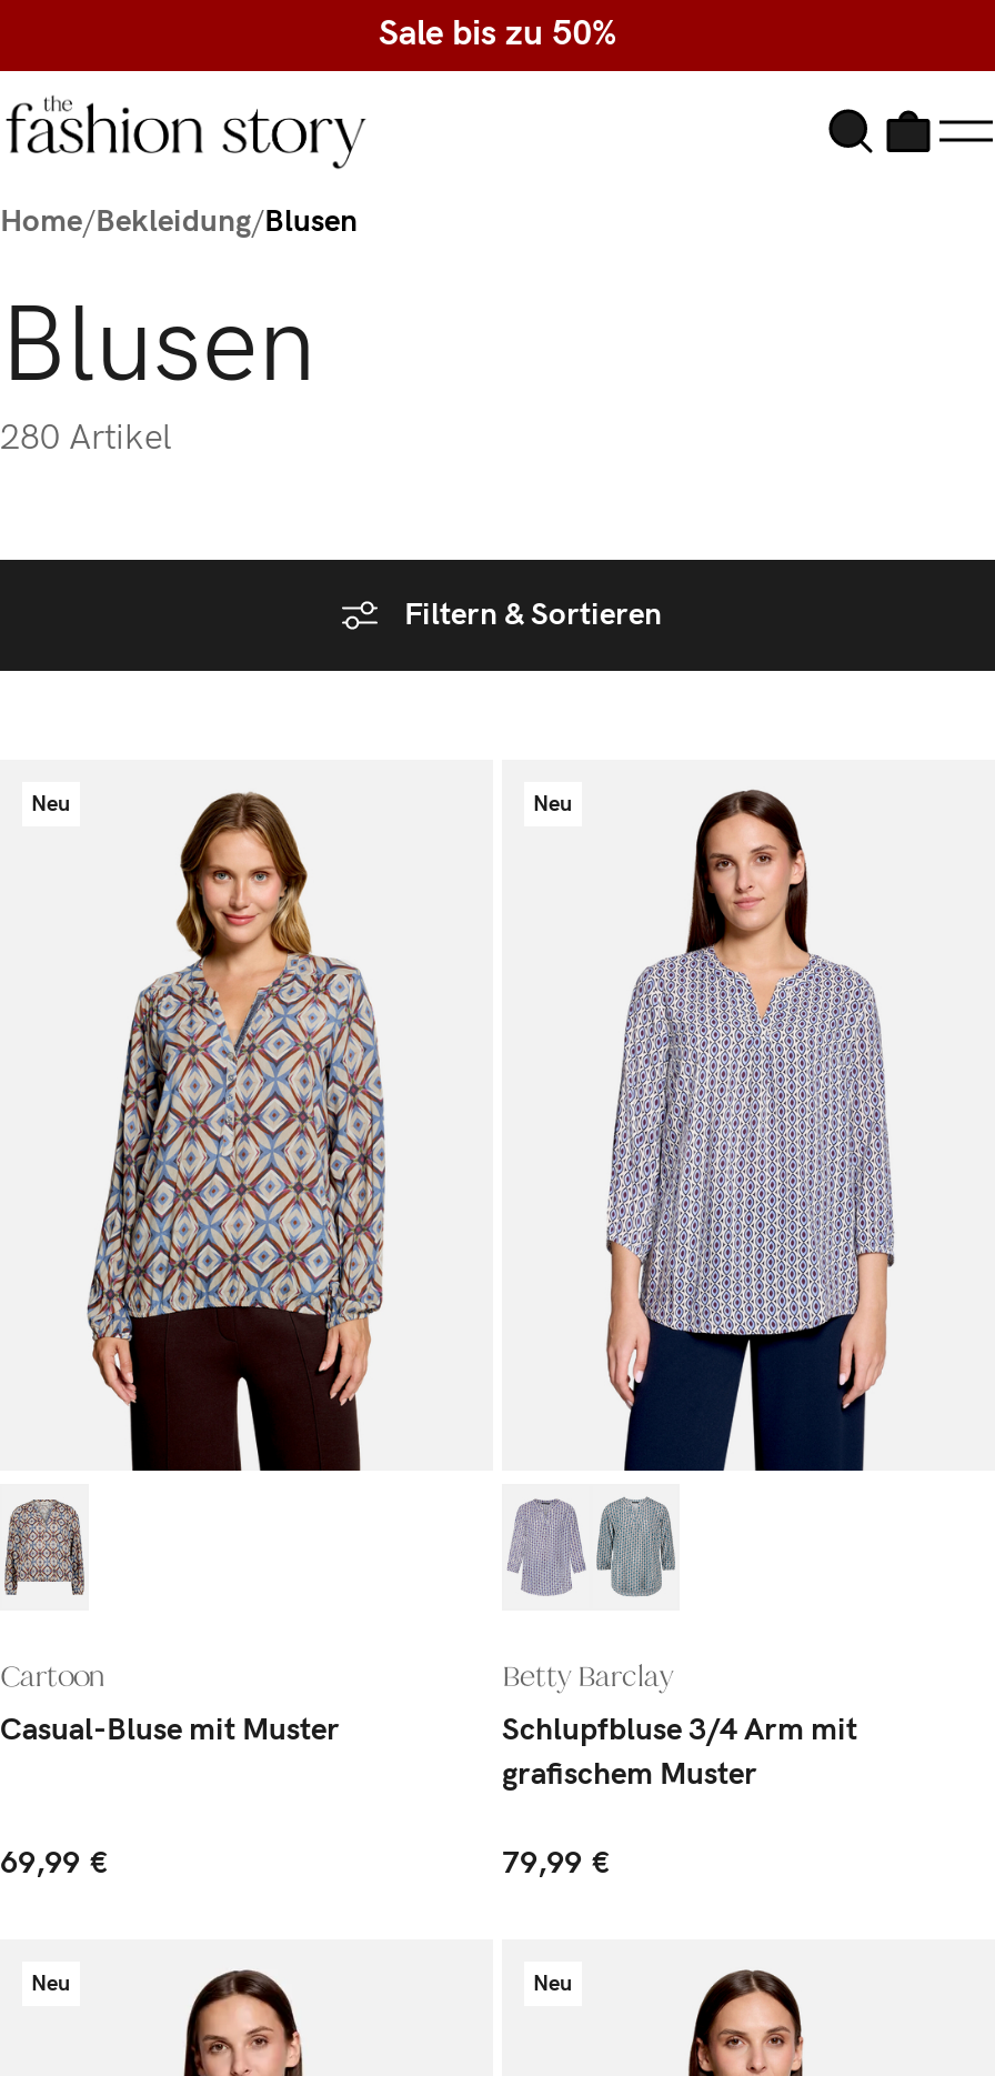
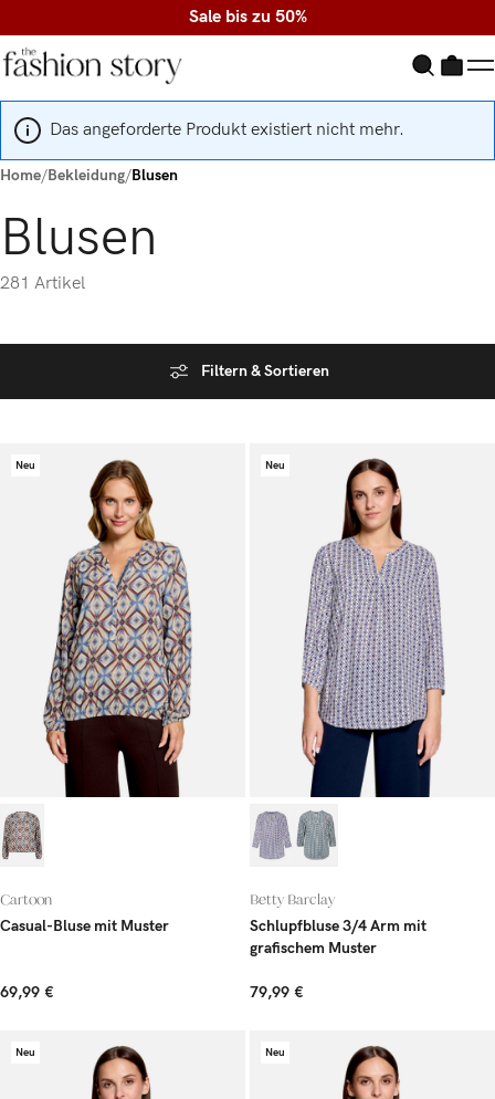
+ Das angeforderte Produkt existiert nicht mehr.

- 280 Artikel
+ 281 Artikel
